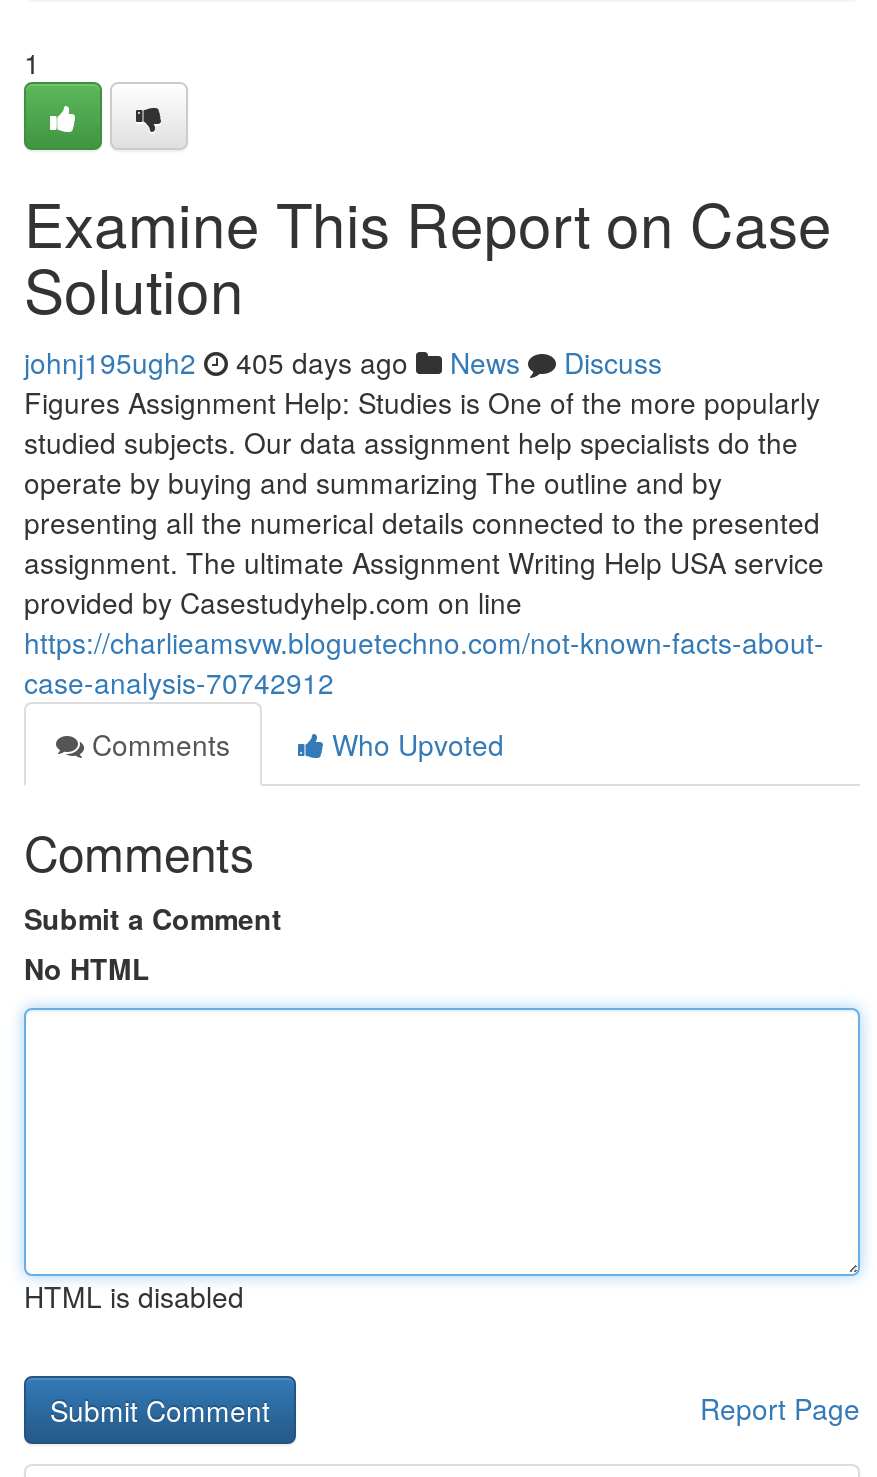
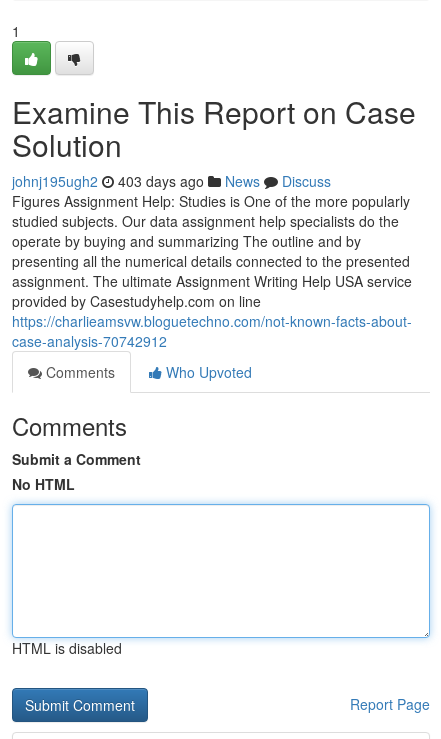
- johnj195ugh2 405 days ago News Discuss
+ johnj195ugh2 403 days ago News Discuss
